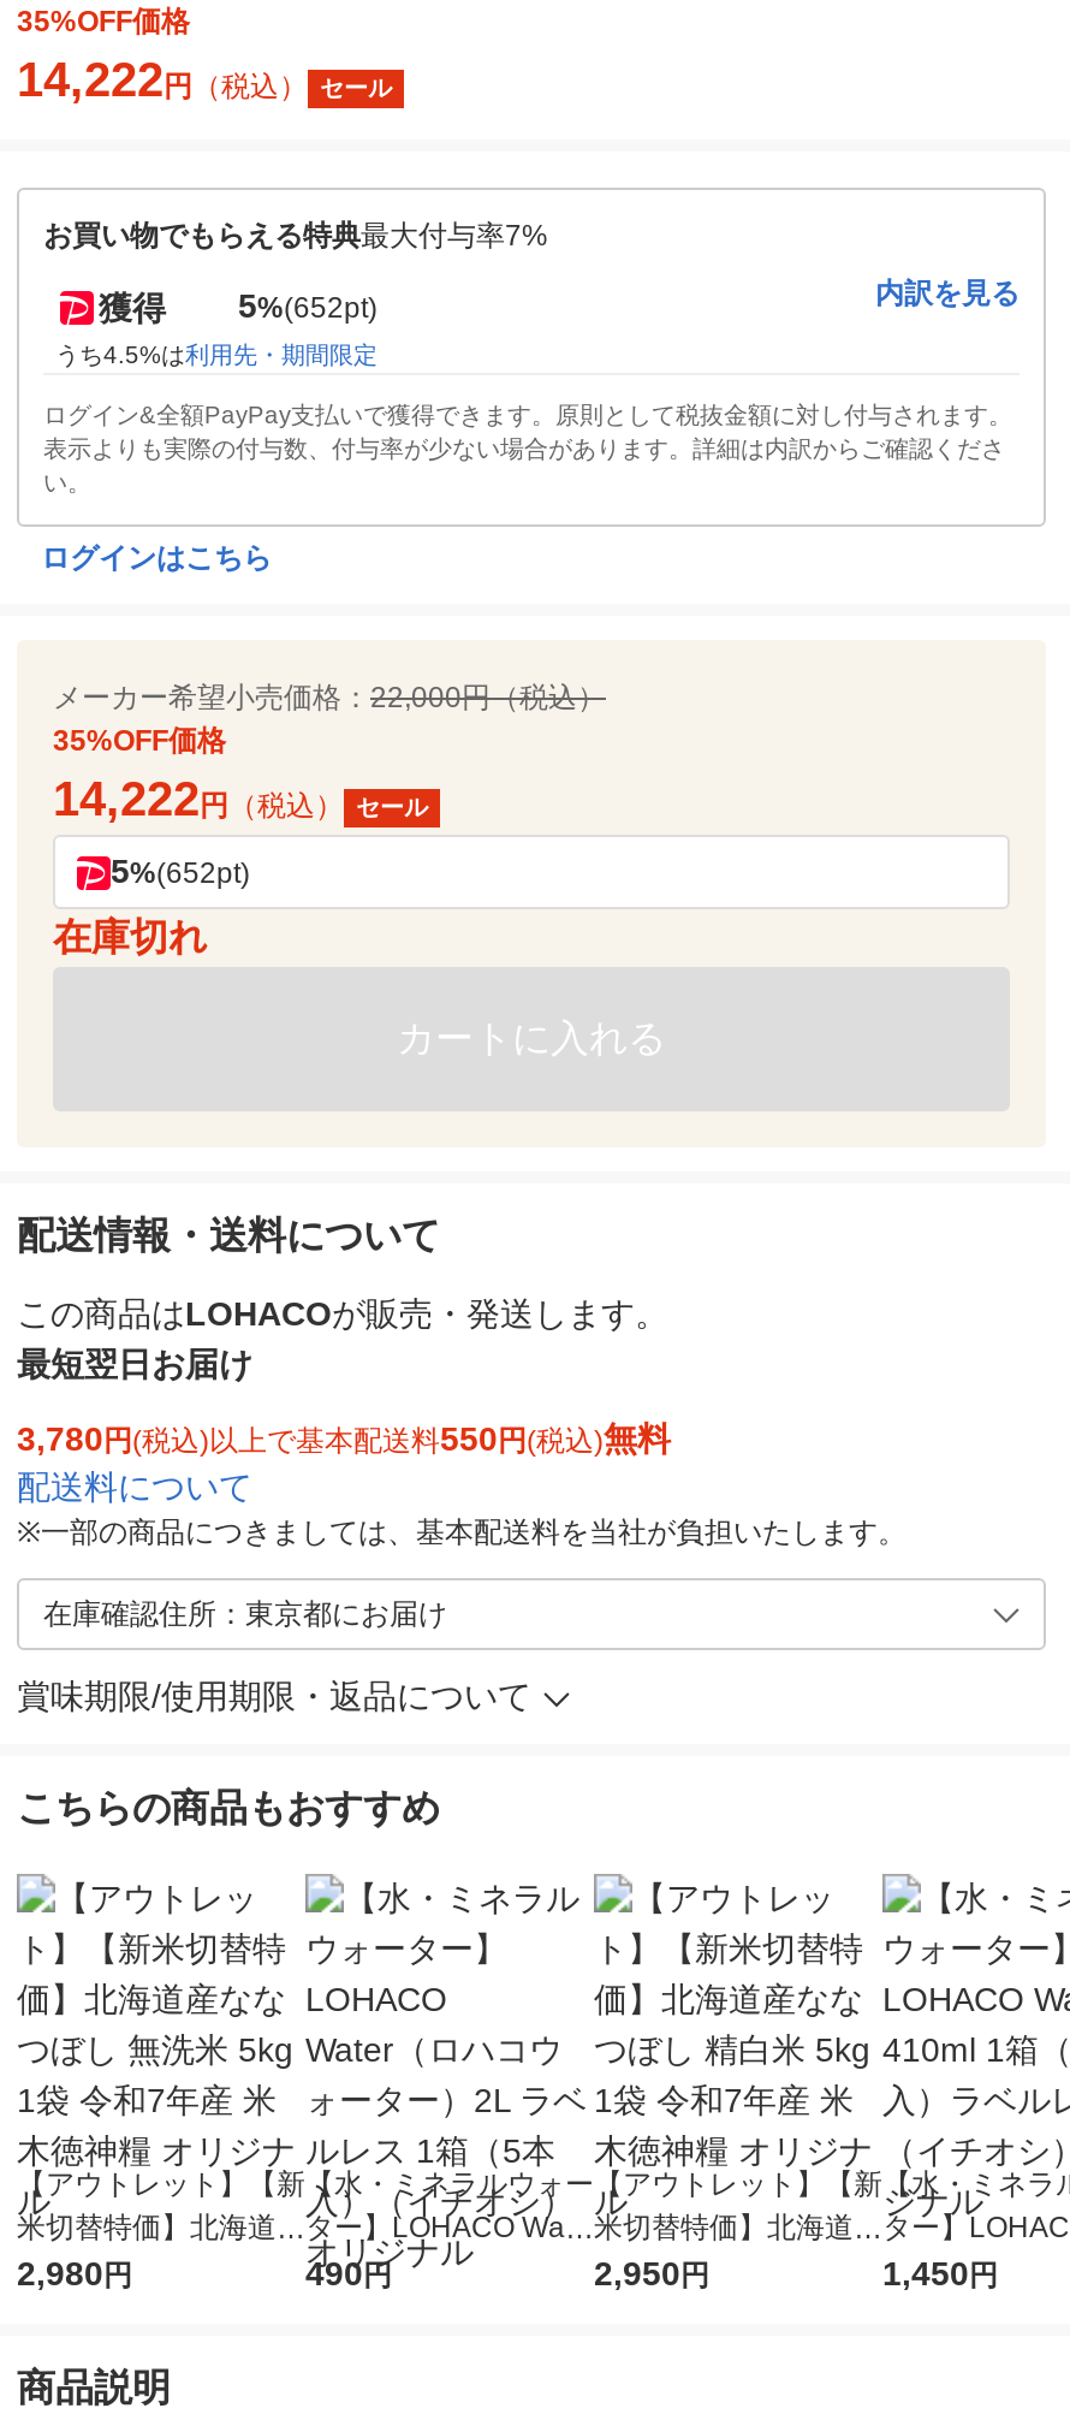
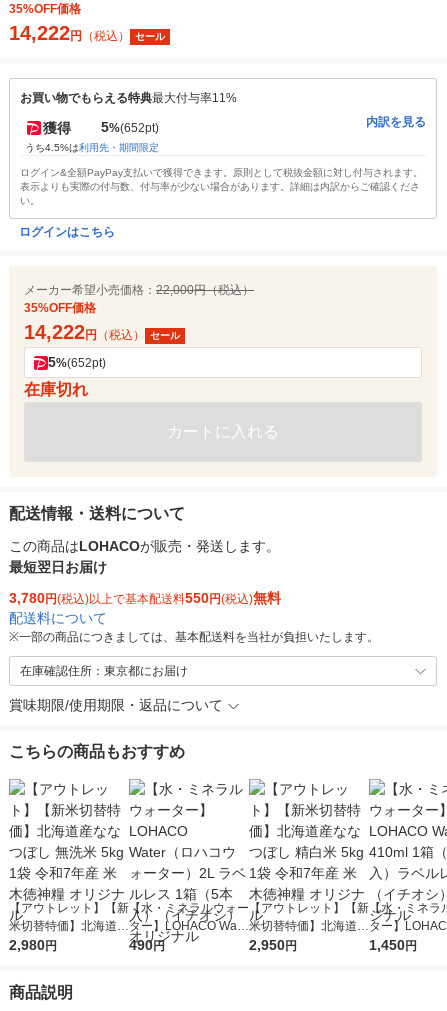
- お買い物でもらえる特典最大付与率7%
+ お買い物でもらえる特典最大付与率11%
